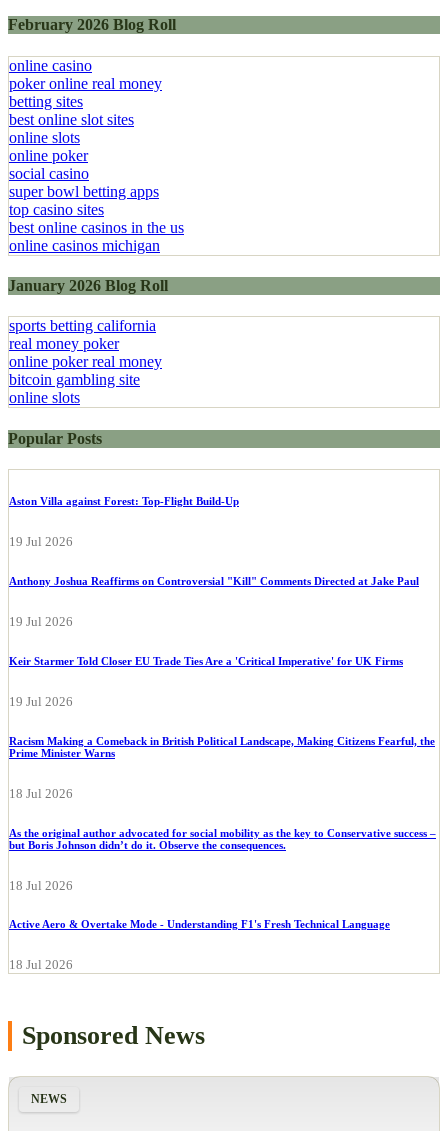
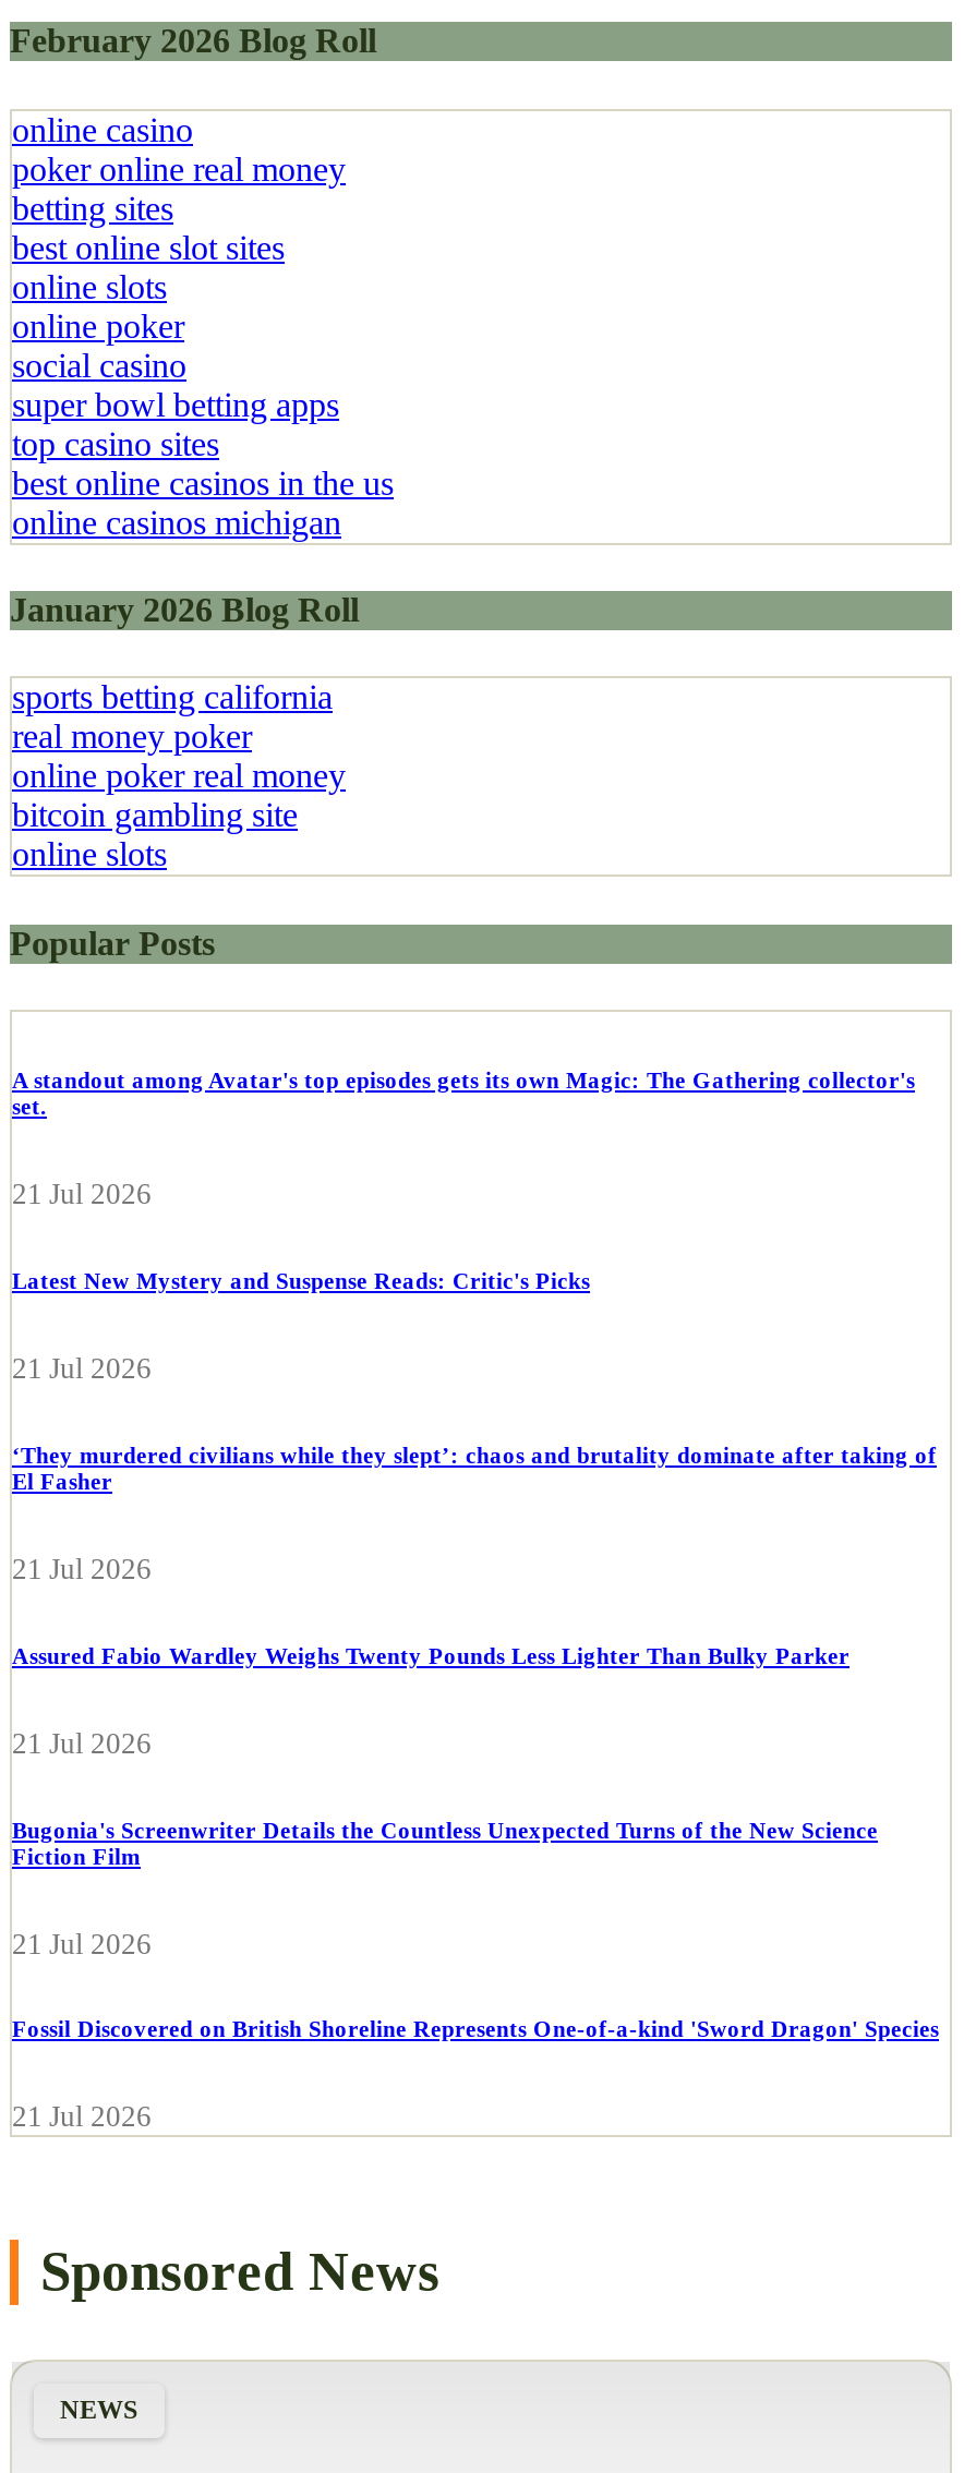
- Aston Villa against Forest: Top-Flight Build-Up
+ A standout among Avatar's top episodes gets its own Magic: The Gathering collector's
+ set.

- 19 Jul 2026
+ 21 Jul 2026

- Anthony Joshua Reaffirms on Controversial "Kill" Comments Directed at Jake Paul
+ Latest New Mystery and Suspense Reads: Critic's Picks

- 19 Jul 2026
+ 21 Jul 2026

- Keir Starmer Told Closer EU Trade Ties Are a 'Critical Imperative' for UK Firms
+ ‘They murdered civilians while they slept’: chaos and brutality dominate after taking of
+ El Fasher

- 19 Jul 2026
+ 21 Jul 2026

- Racism Making a Comeback in British Political Landscape, Making Citizens Fearful, the
- Prime Minister Warns
+ Assured Fabio Wardley Weighs Twenty Pounds Less Lighter Than Bulky Parker

- 18 Jul 2026
+ 21 Jul 2026

- As the original author advocated for social mobility as the key to Conservative success –
- but Boris Johnson didn’t do it. Observe the consequences.
+ Bugonia's Screenwriter Details the Countless Unexpected Turns of the New Science
+ Fiction Film

- 18 Jul 2026
+ 21 Jul 2026

- Active Aero & Overtake Mode - Understanding F1's Fresh Technical Language
+ Fossil Discovered on British Shoreline Represents One-of-a-kind 'Sword Dragon' Species

- 18 Jul 2026
+ 21 Jul 2026
